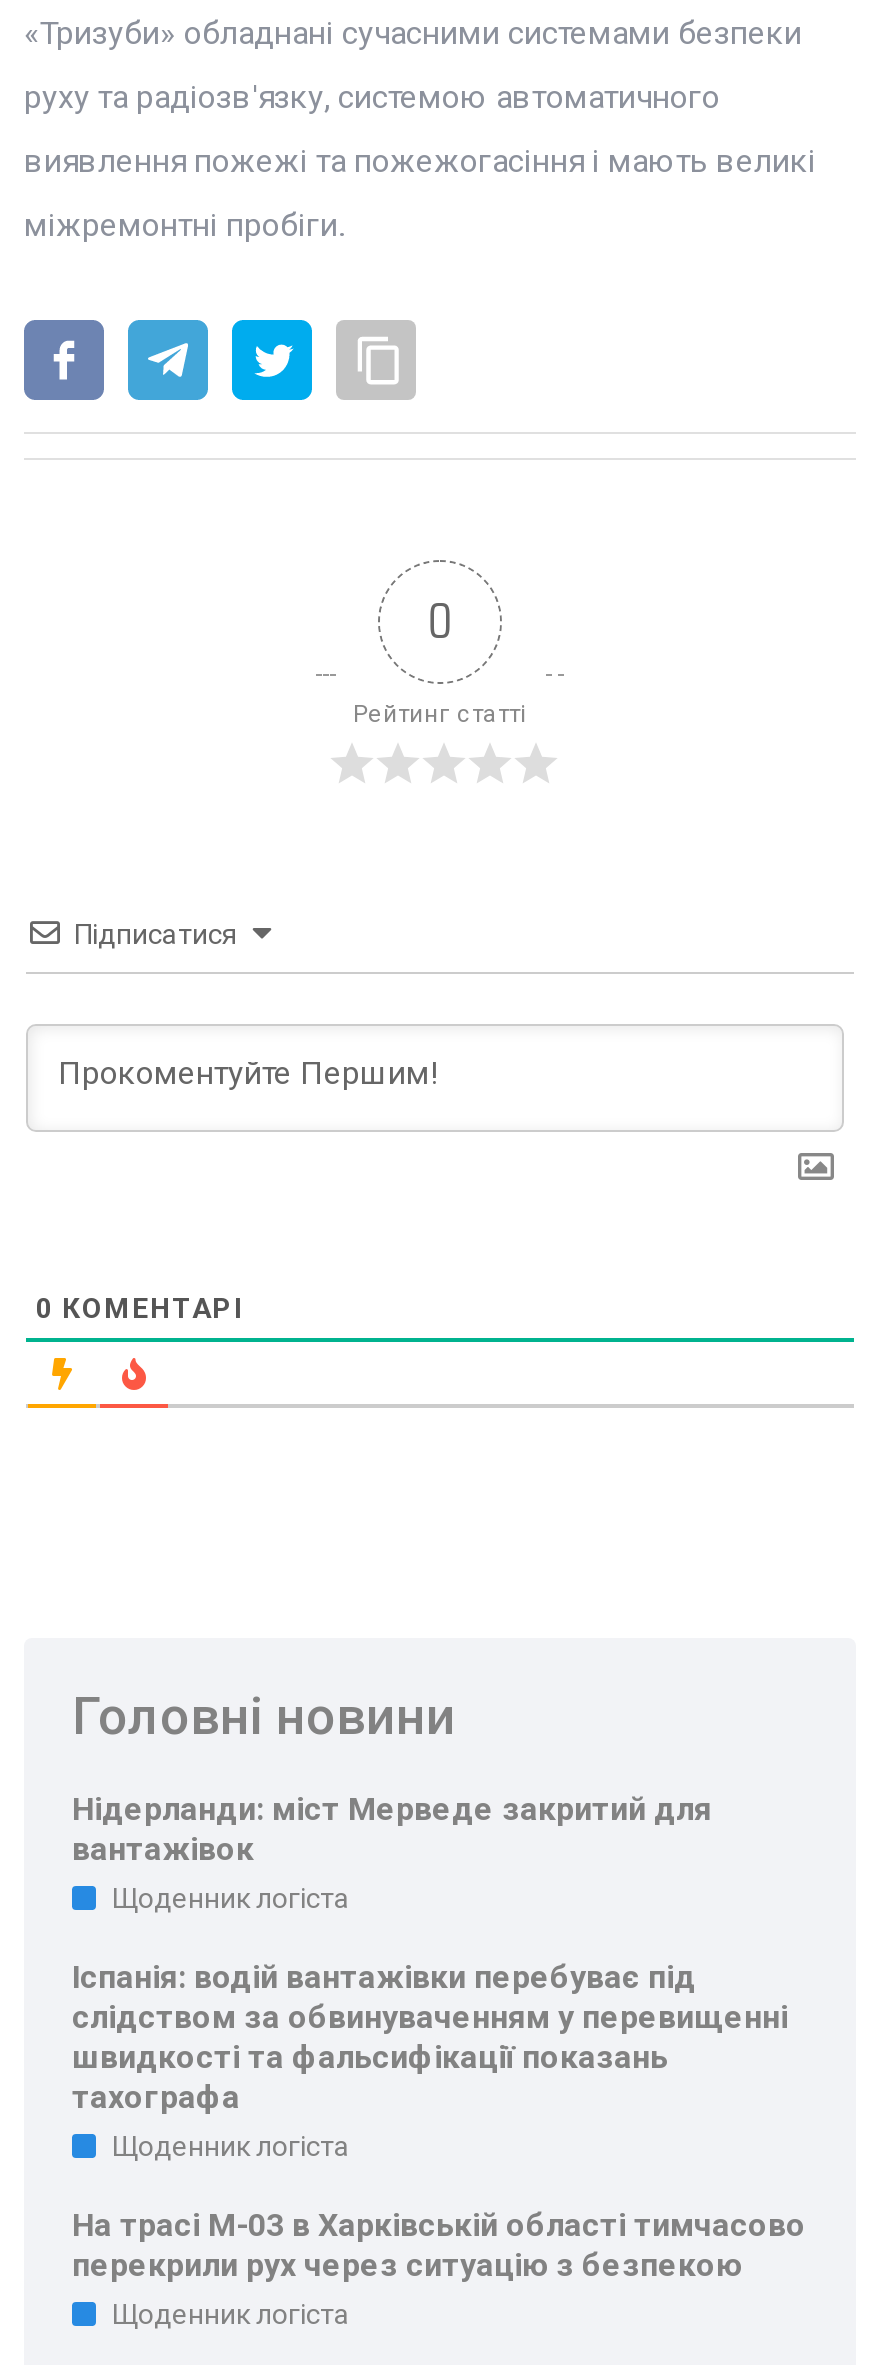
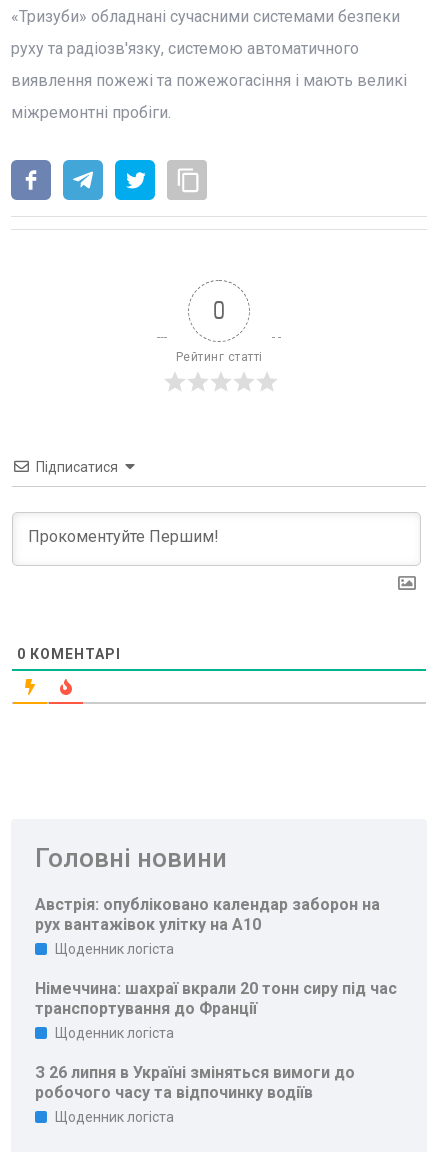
- Нідерланди: міст Мерведе закритий для
- вантажівок
+ Австрія: опубліковано календар заборон на
+ рух вантажівок улітку на A10

- Іспанія: водій вантажівки перебуває під
- слідством за обвинуваченням у перевищенні
- швидкості та фальсифікації показань
- тахографа
+ Німеччина: шахраї вкрали 20 тонн сиру під час
+ транспортування до Франції

- На трасі М-03 в Харківській області тимчасово
- перекрили рух через ситуацію з безпекою
+ З 26 липня в Україні зміняться вимоги до
+ робочого часу та відпочинку водіїв
